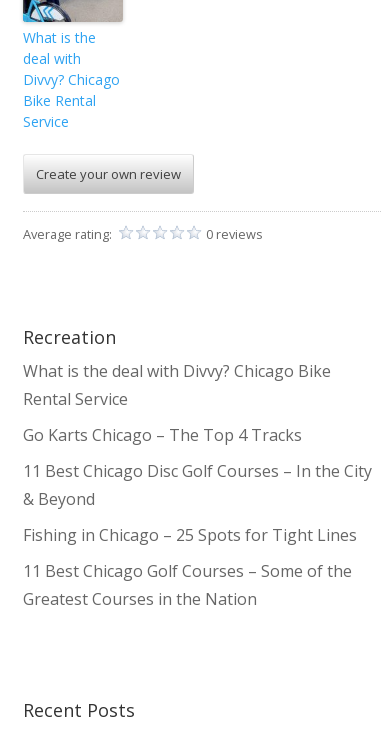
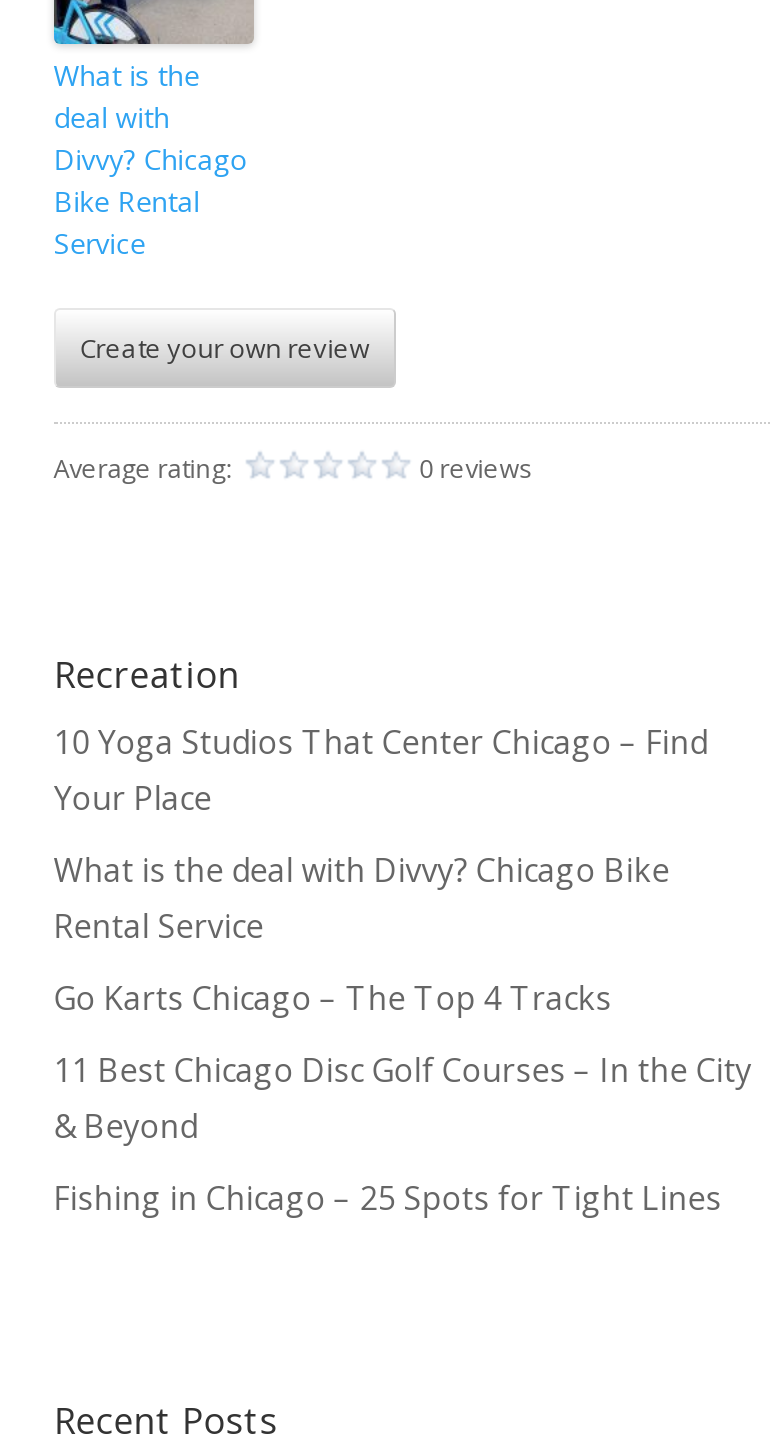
+ 10 Yoga Studios That Center Chicago – Find
+ Your Place

moved down: What is the deal with Divvy? Chicago Bike | Rental Service | Go Karts Chicago – The Top 4 Tracks | 11 Best Chicago Disc Golf Courses – In the City | & Beyond | Fishing in Chicago – 25 Spots for Tight Lines

- 11 Best Chicago Golf Courses – Some of the
- Greatest Courses in the Nation
